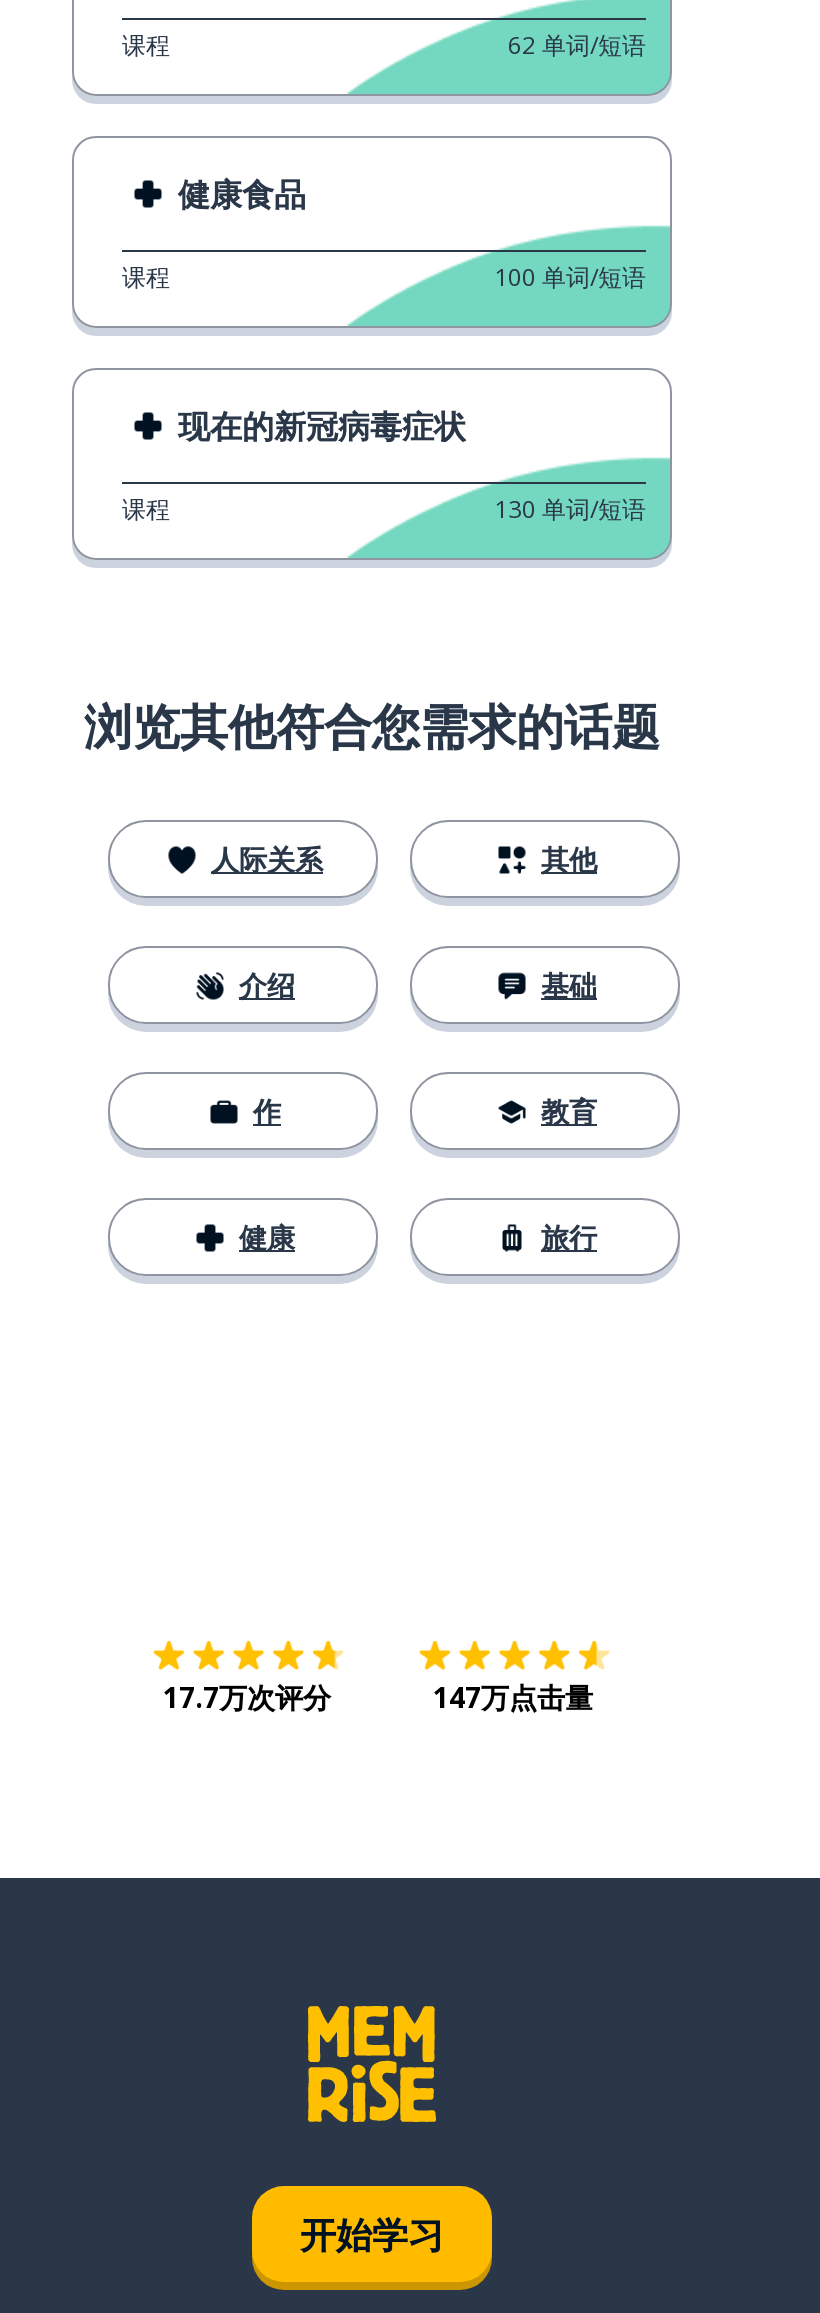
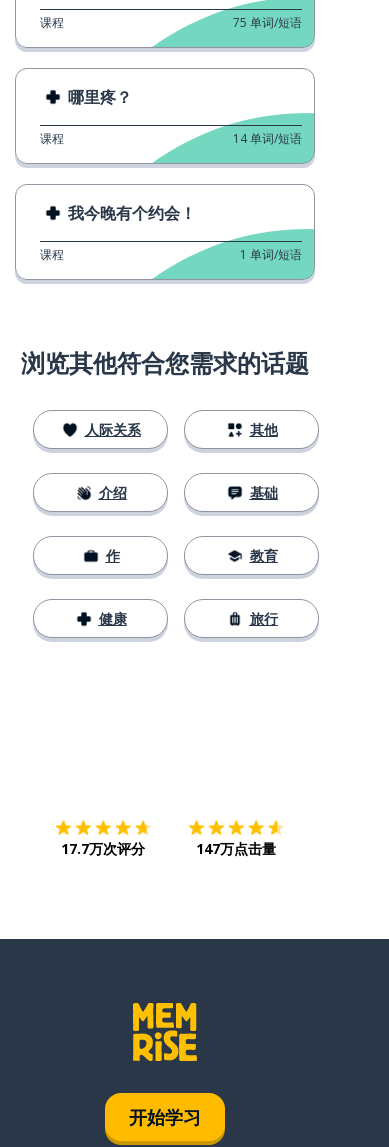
- 62 单词/短语
+ 75 单词/短语

- 健康食品
+ 哪里疼？

- 100 单词/短语
+ 14 单词/短语

- 现在的新冠病毒症状
+ 我今晚有个约会！

- 130 单词/短语
+ 1 单词/短语
